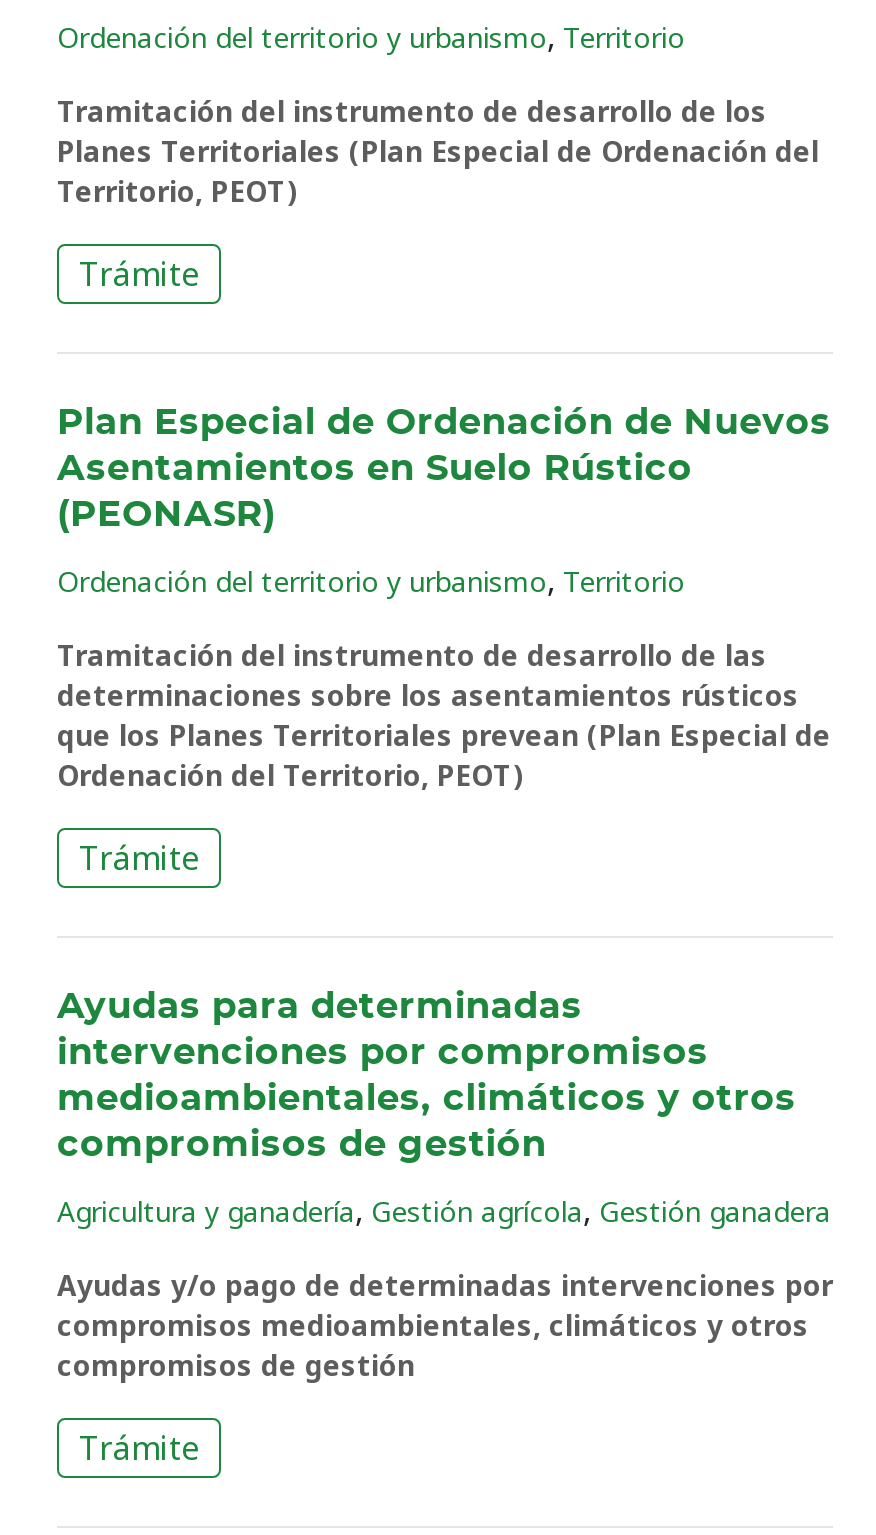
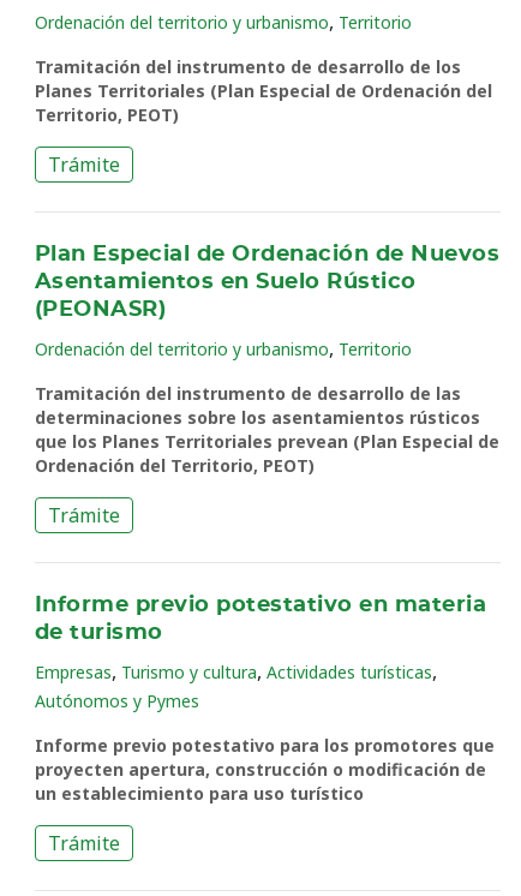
- Ayudas para determinadas
- intervenciones por compromisos
- medioambientales, climáticos y otros
- compromisos de gestión
+ Informe previo potestativo en materia
+ de turismo

- Agricultura y ganadería, Gestión agrícola, Gestión ganadera
+ Empresas, Turismo y cultura, Actividades turísticas,
+ Autónomos y Pymes

- Ayudas y/o pago de determinadas intervenciones por
- compromisos medioambientales, climáticos y otros
- compromisos de gestión
+ Informe previo potestativo para los promotores que
+ proyecten apertura, construcción o modificación de
+ un establecimiento para uso turístico
